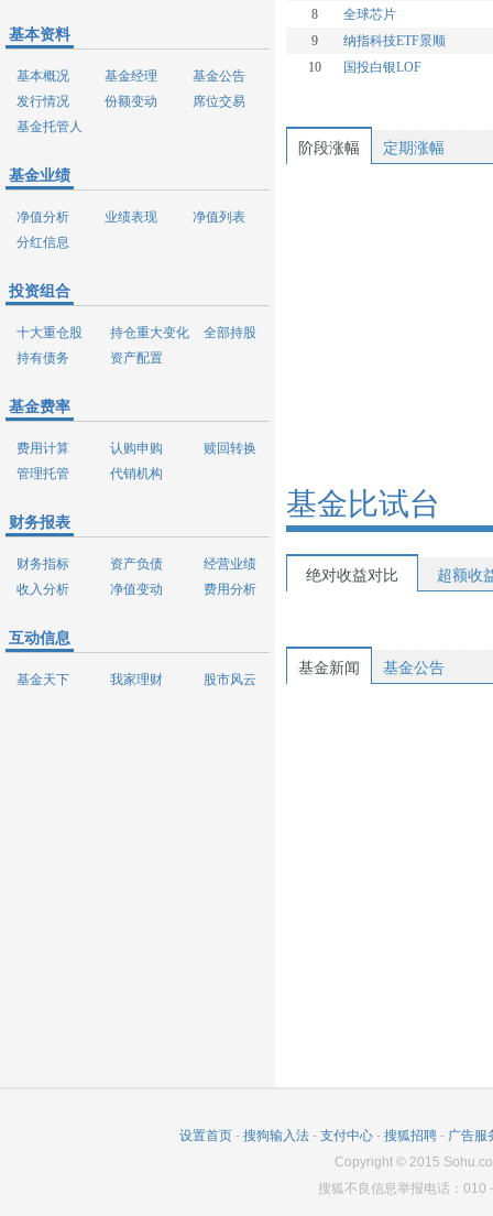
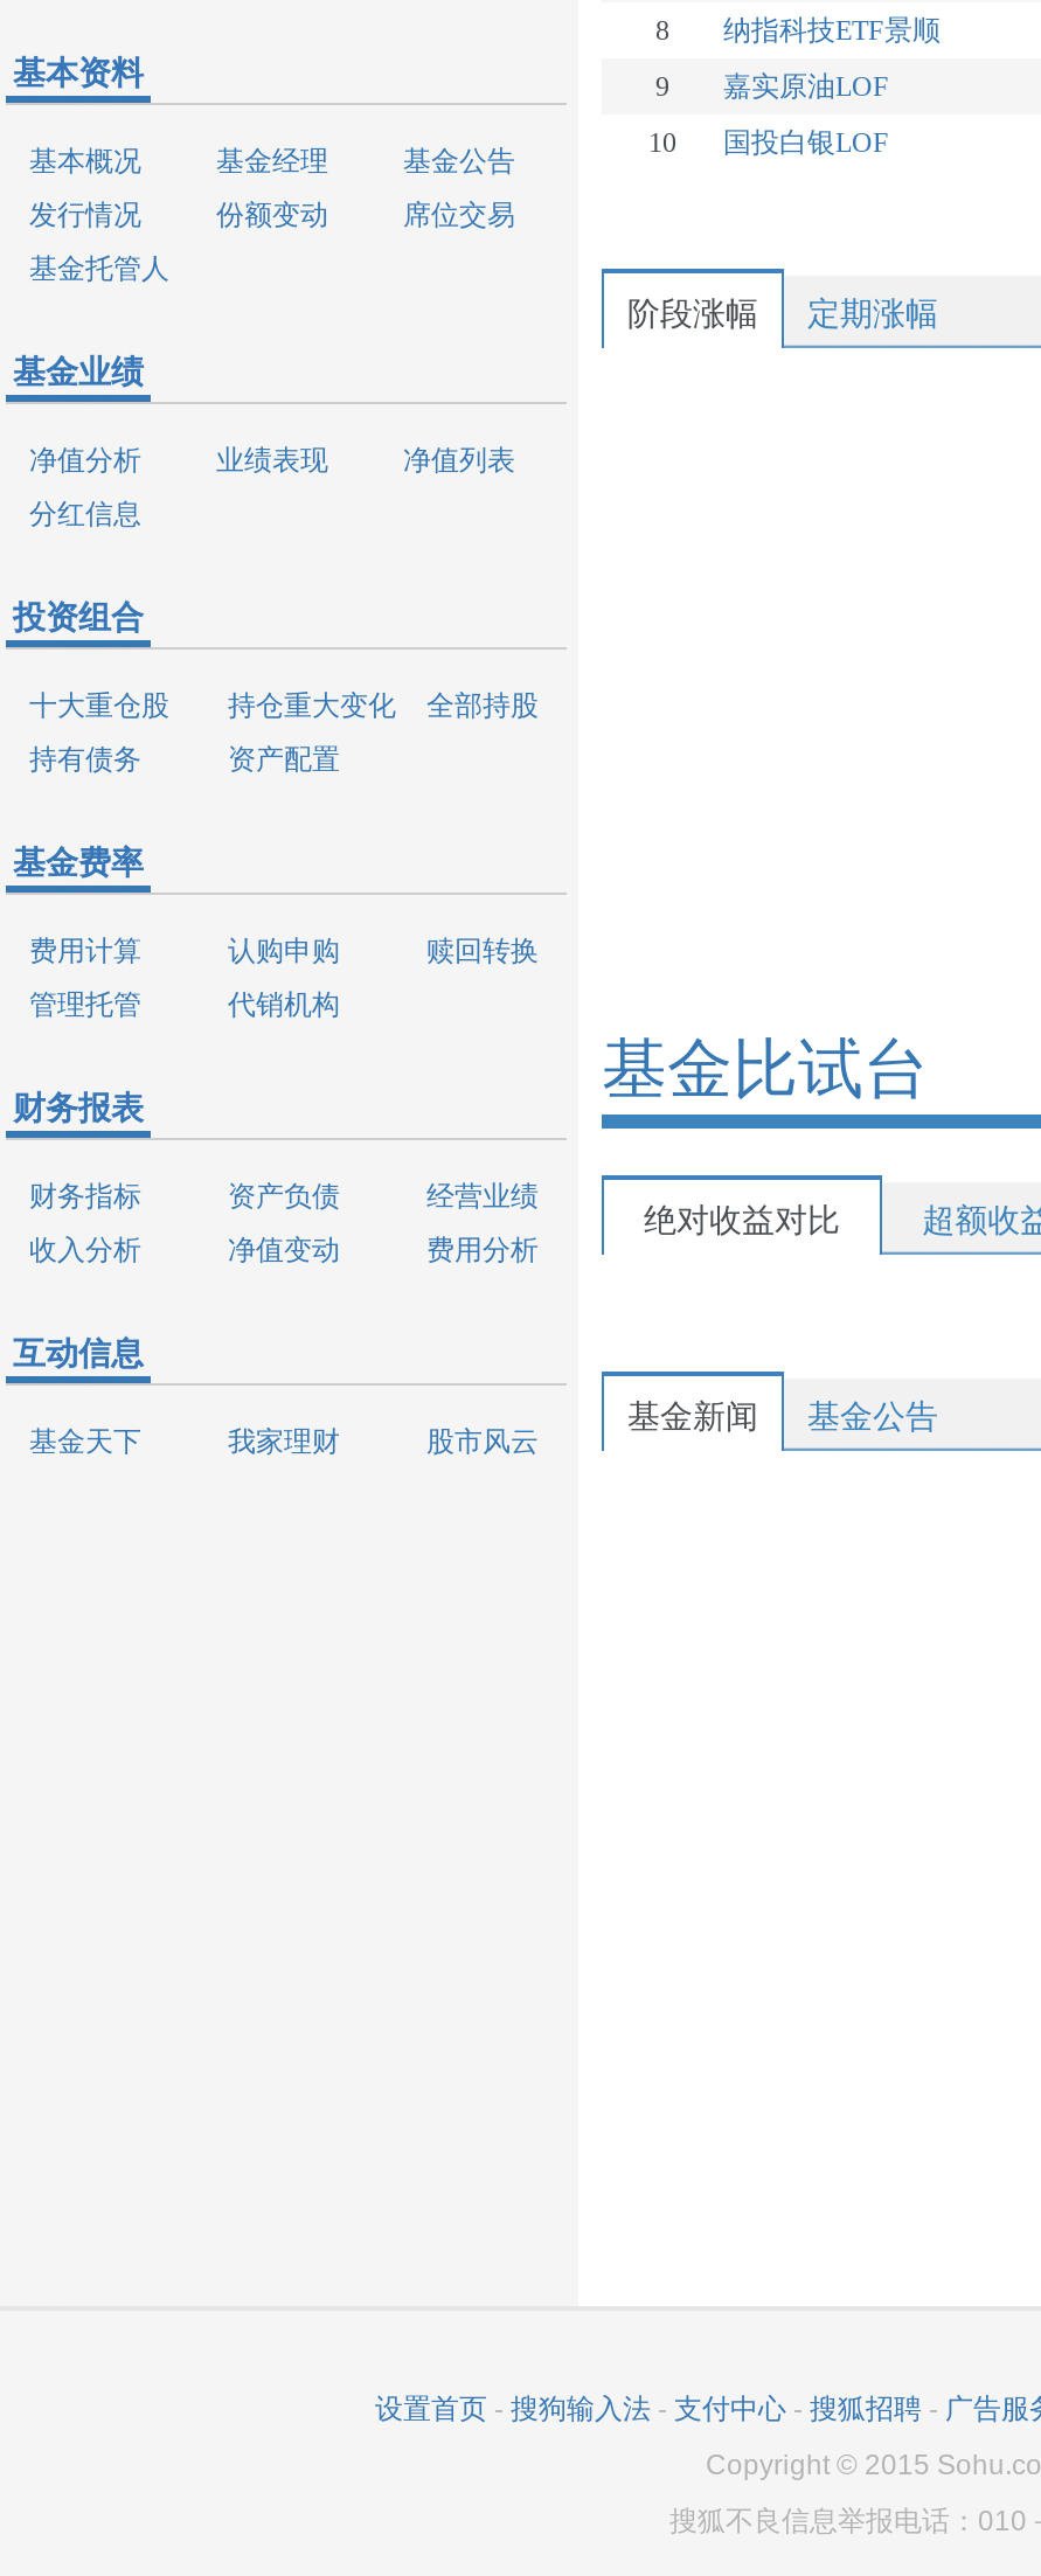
- 全球芯片

moved up: 纳指科技ETF景顺

+ 嘉实原油LOF
